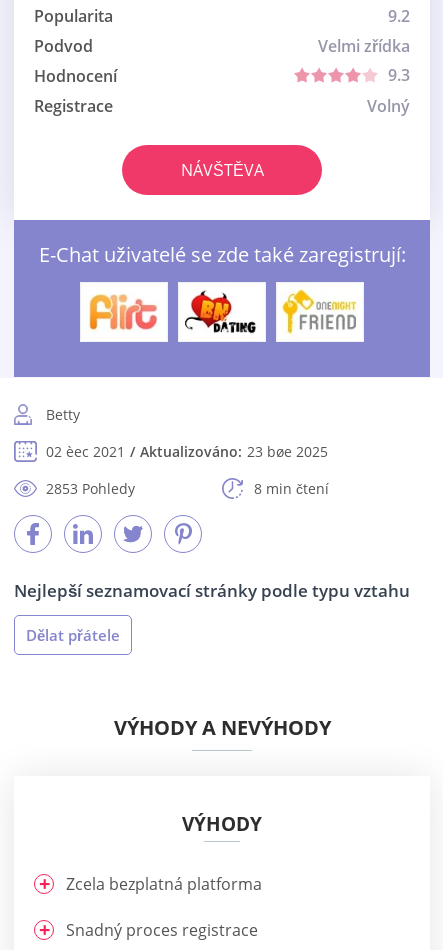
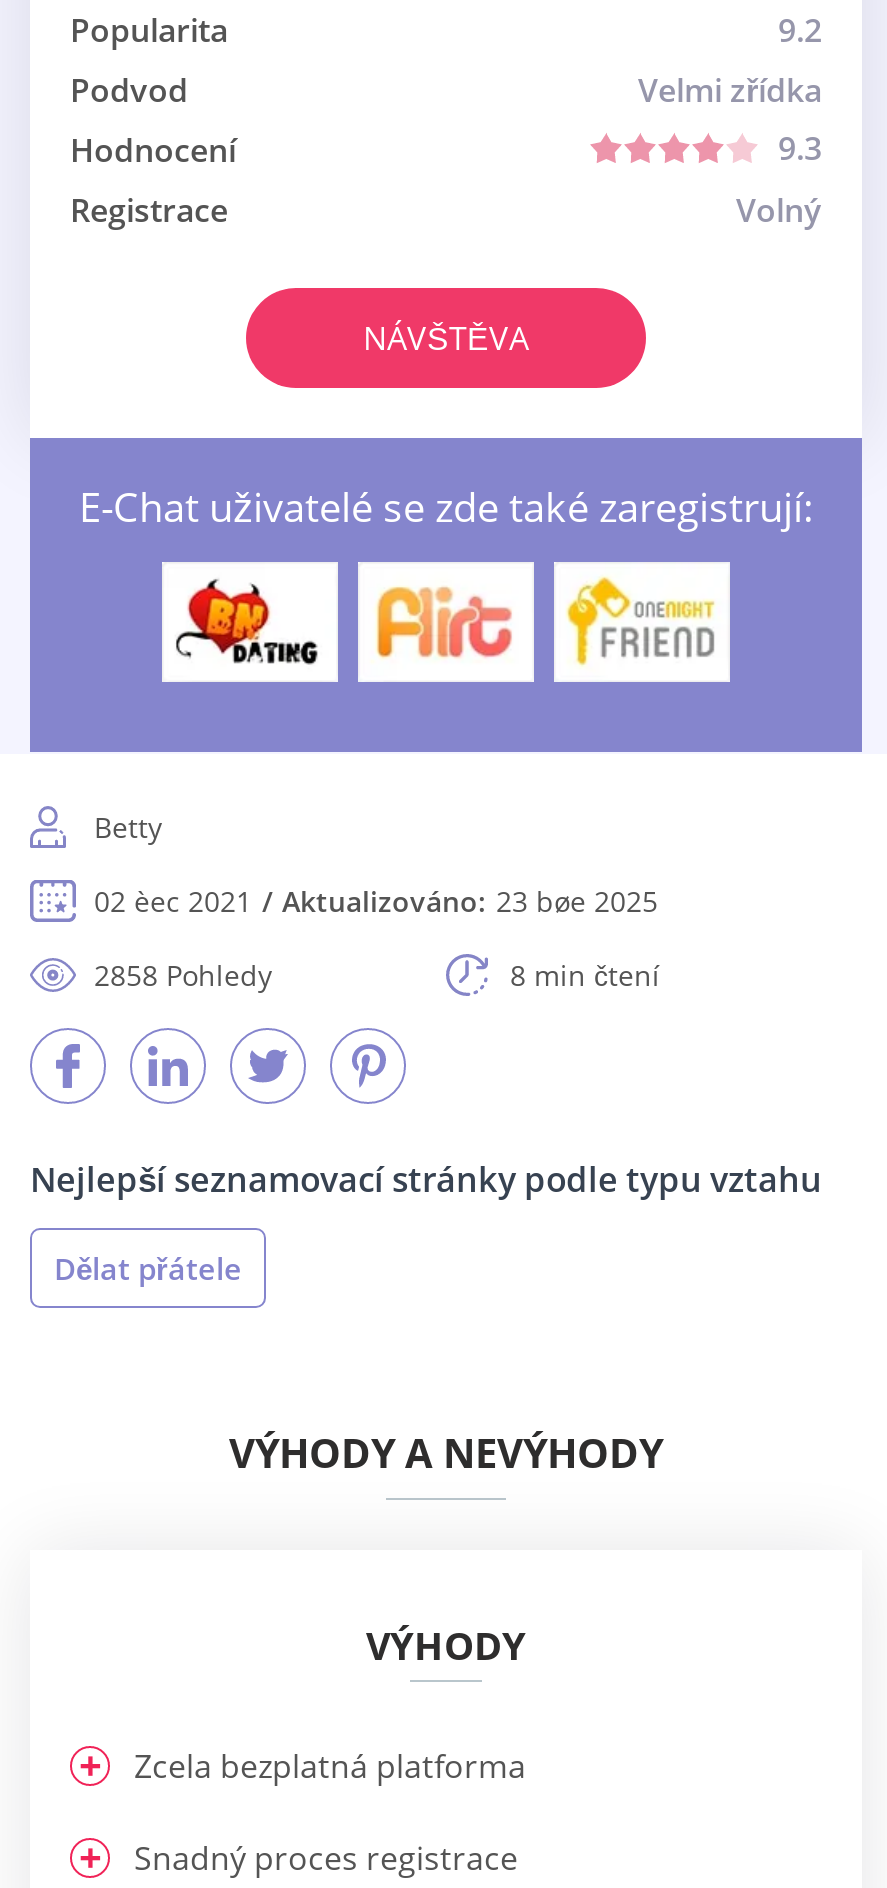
- [image]
+ [image]

- [image]
+ [image]

- 2853 Pohledy
+ 2858 Pohledy
